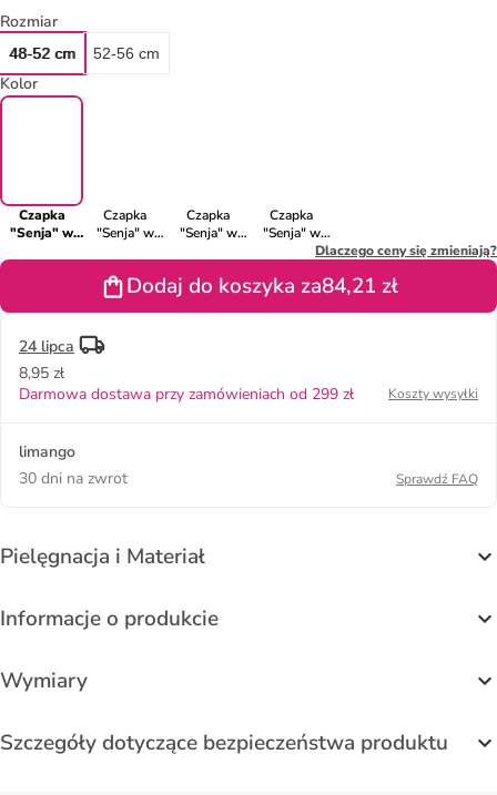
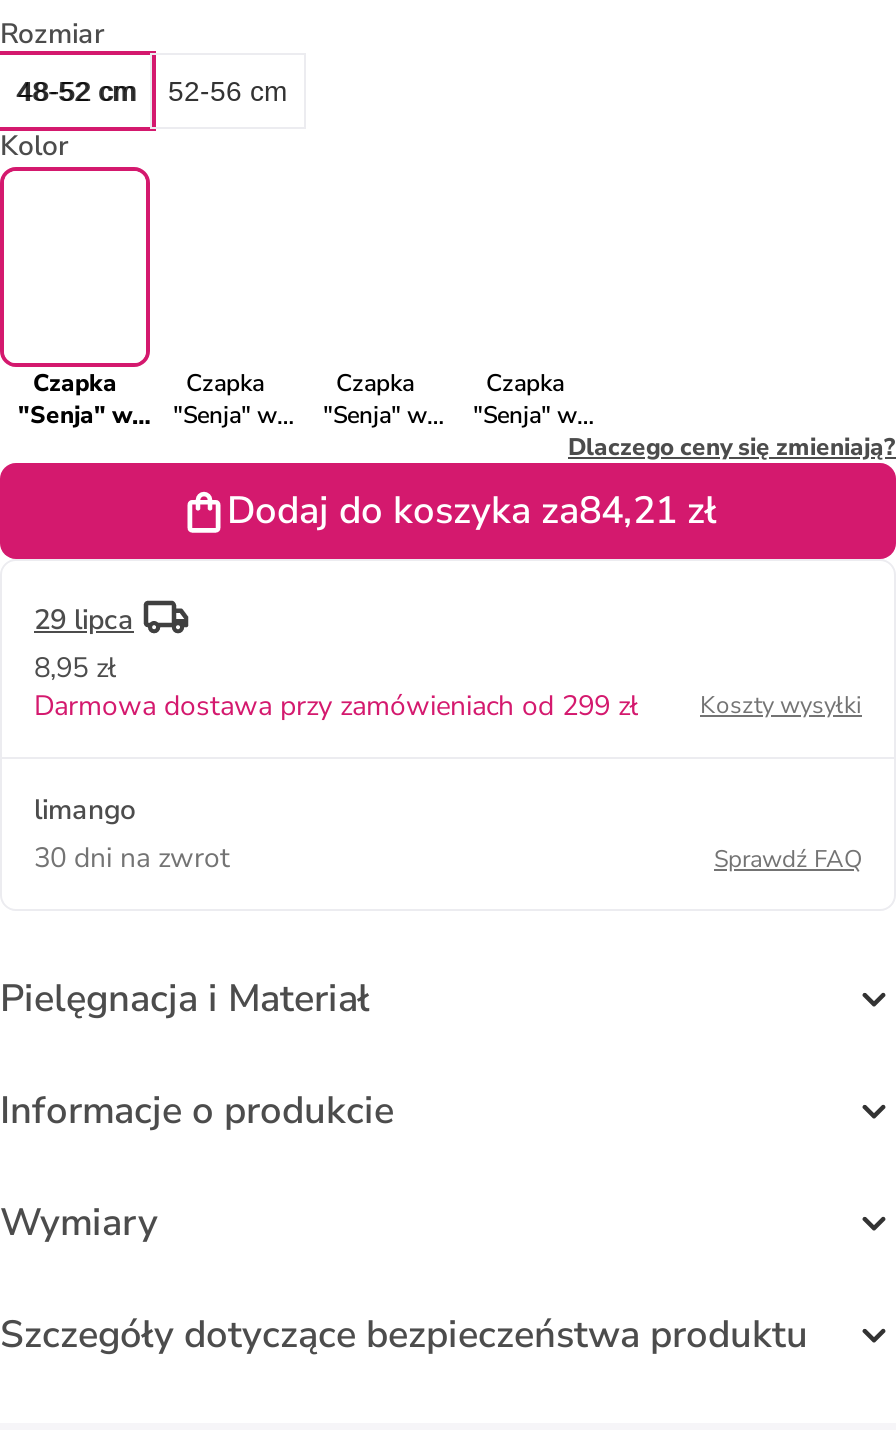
- 24 lipca
+ 29 lipca
